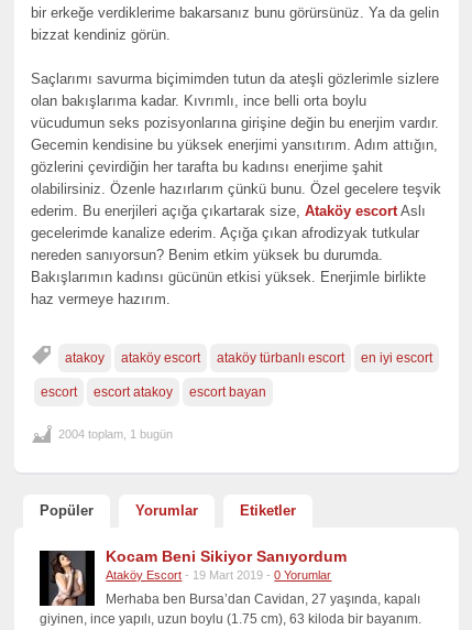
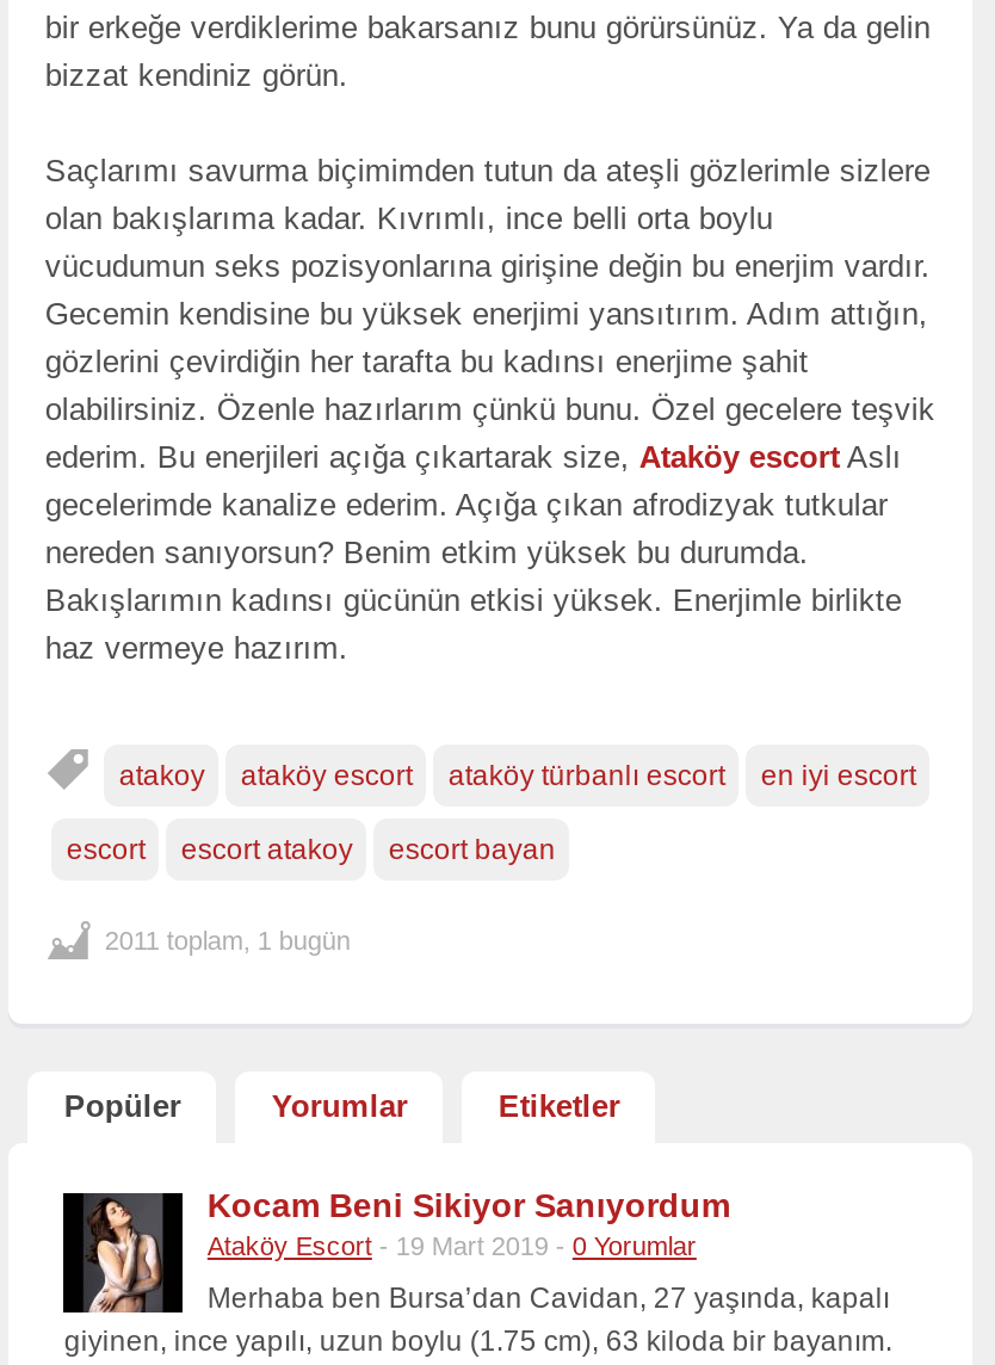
- 2004 toplam, 1 bugün
+ 2011 toplam, 1 bugün
